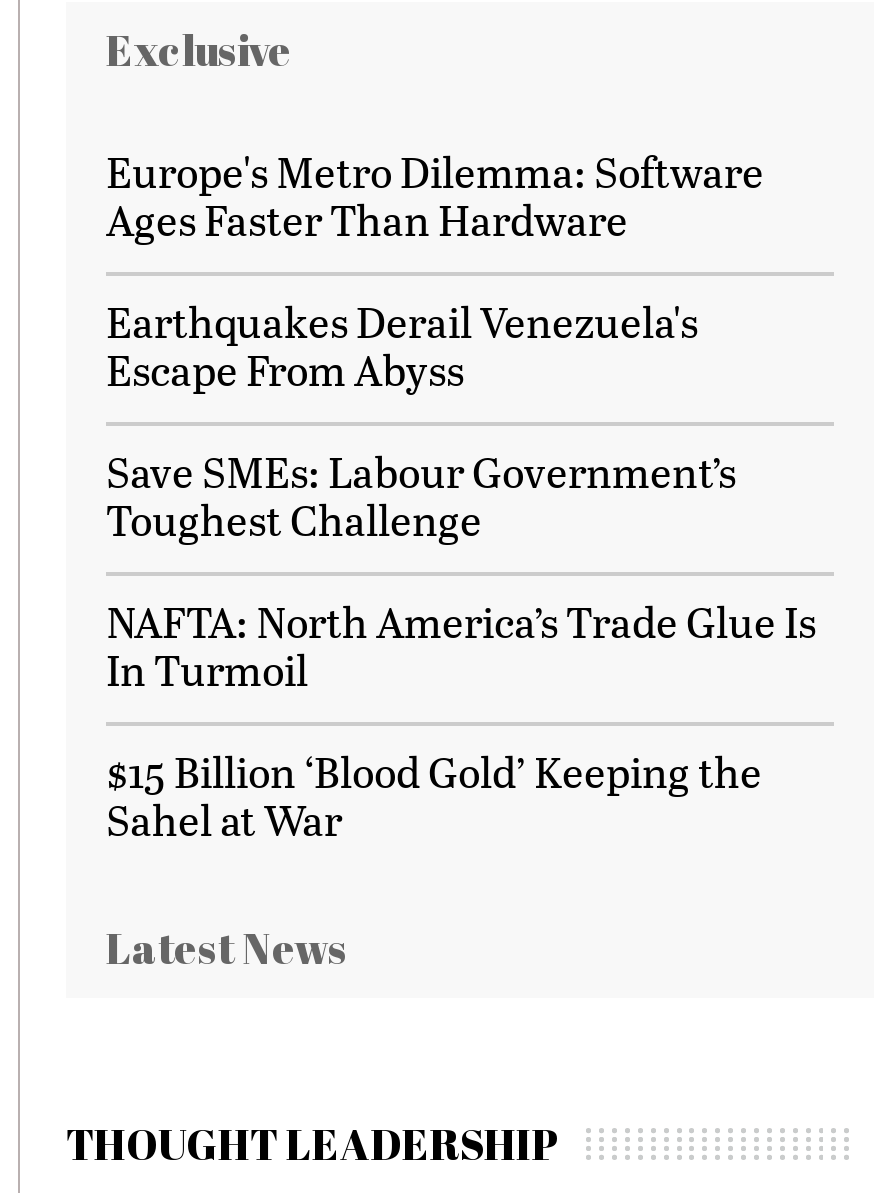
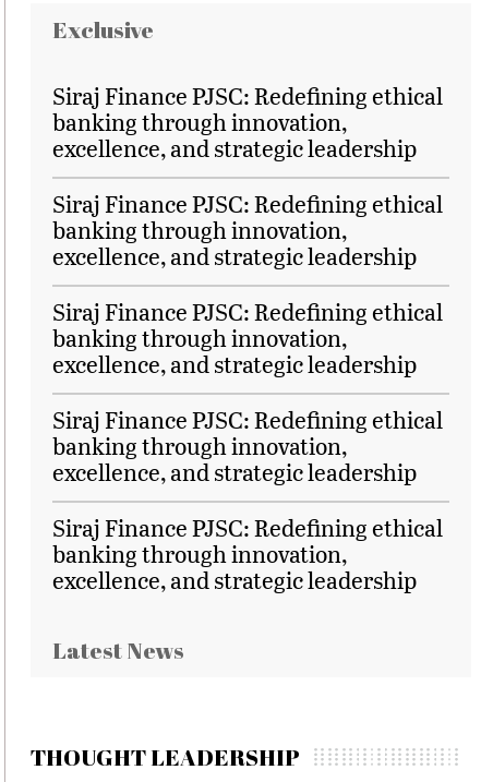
- Europe's Metro Dilemma: Software
- Ages Faster Than Hardware
+ Siraj Finance PJSC: Redefining ethical
+ banking through innovation,
+ excellence, and strategic leadership

- Earthquakes Derail Venezuela's
- Escape From Abyss
+ Siraj Finance PJSC: Redefining ethical
+ banking through innovation,
+ excellence, and strategic leadership

- Save SMEs: Labour Government’s
- Toughest Challenge
+ Siraj Finance PJSC: Redefining ethical
+ banking through innovation,
+ excellence, and strategic leadership

- NAFTA: North America’s Trade Glue Is
- In Turmoil
+ Siraj Finance PJSC: Redefining ethical
+ banking through innovation,
+ excellence, and strategic leadership

- $15 Billion ‘Blood Gold’ Keeping the
- Sahel at War
+ Siraj Finance PJSC: Redefining ethical
+ banking through innovation,
+ excellence, and strategic leadership
